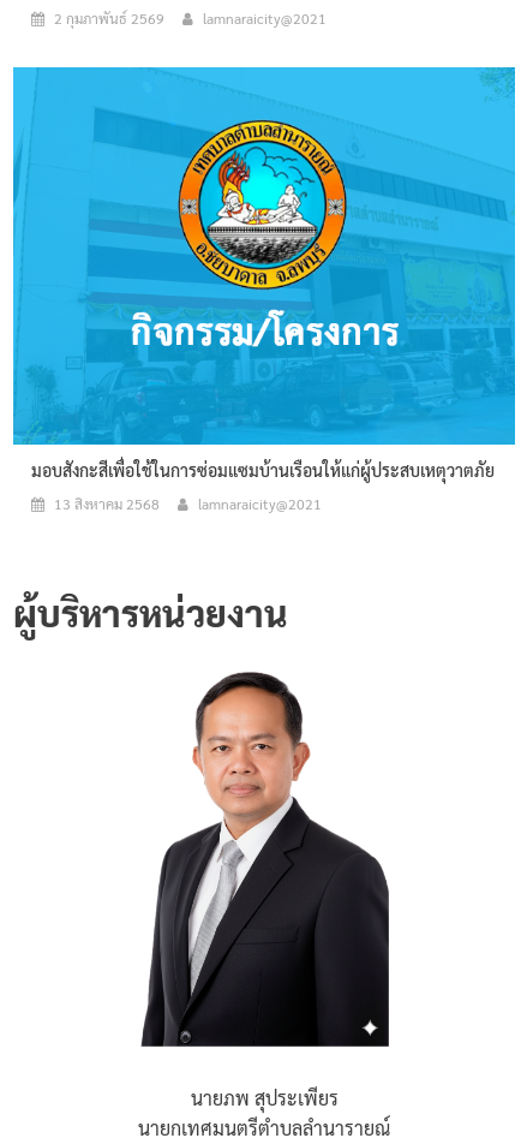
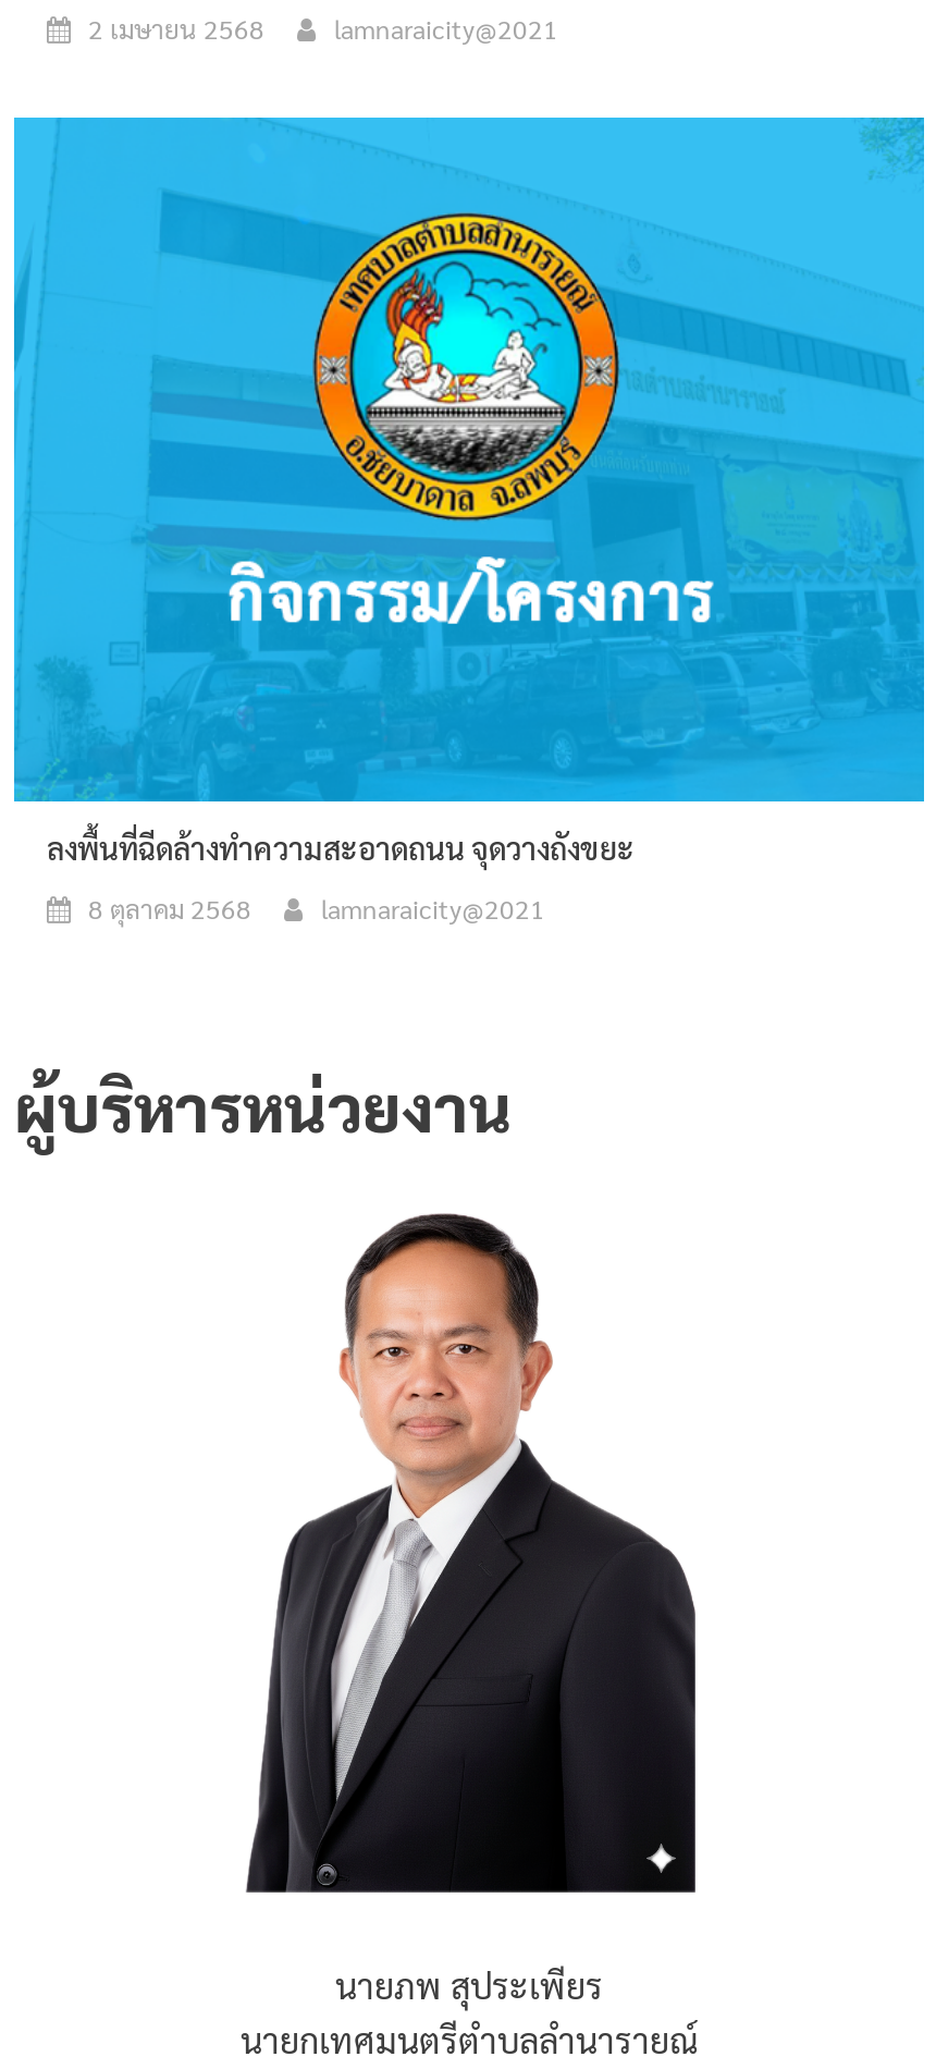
- 2 กุมภาพันธ์ 2569
+ 2 เมษายน 2568

- มอบสังกะสีเพื่อใช้ในการซ่อมแซมบ้านเรือนให้แก่ผู้ประสบเหตุวาตภัย
+ ลงพื้นที่ฉีดล้างทำความสะอาดถนน จุดวางถังขยะ

- 13 สิงหาคม 2568
+ 8 ตุลาคม 2568
